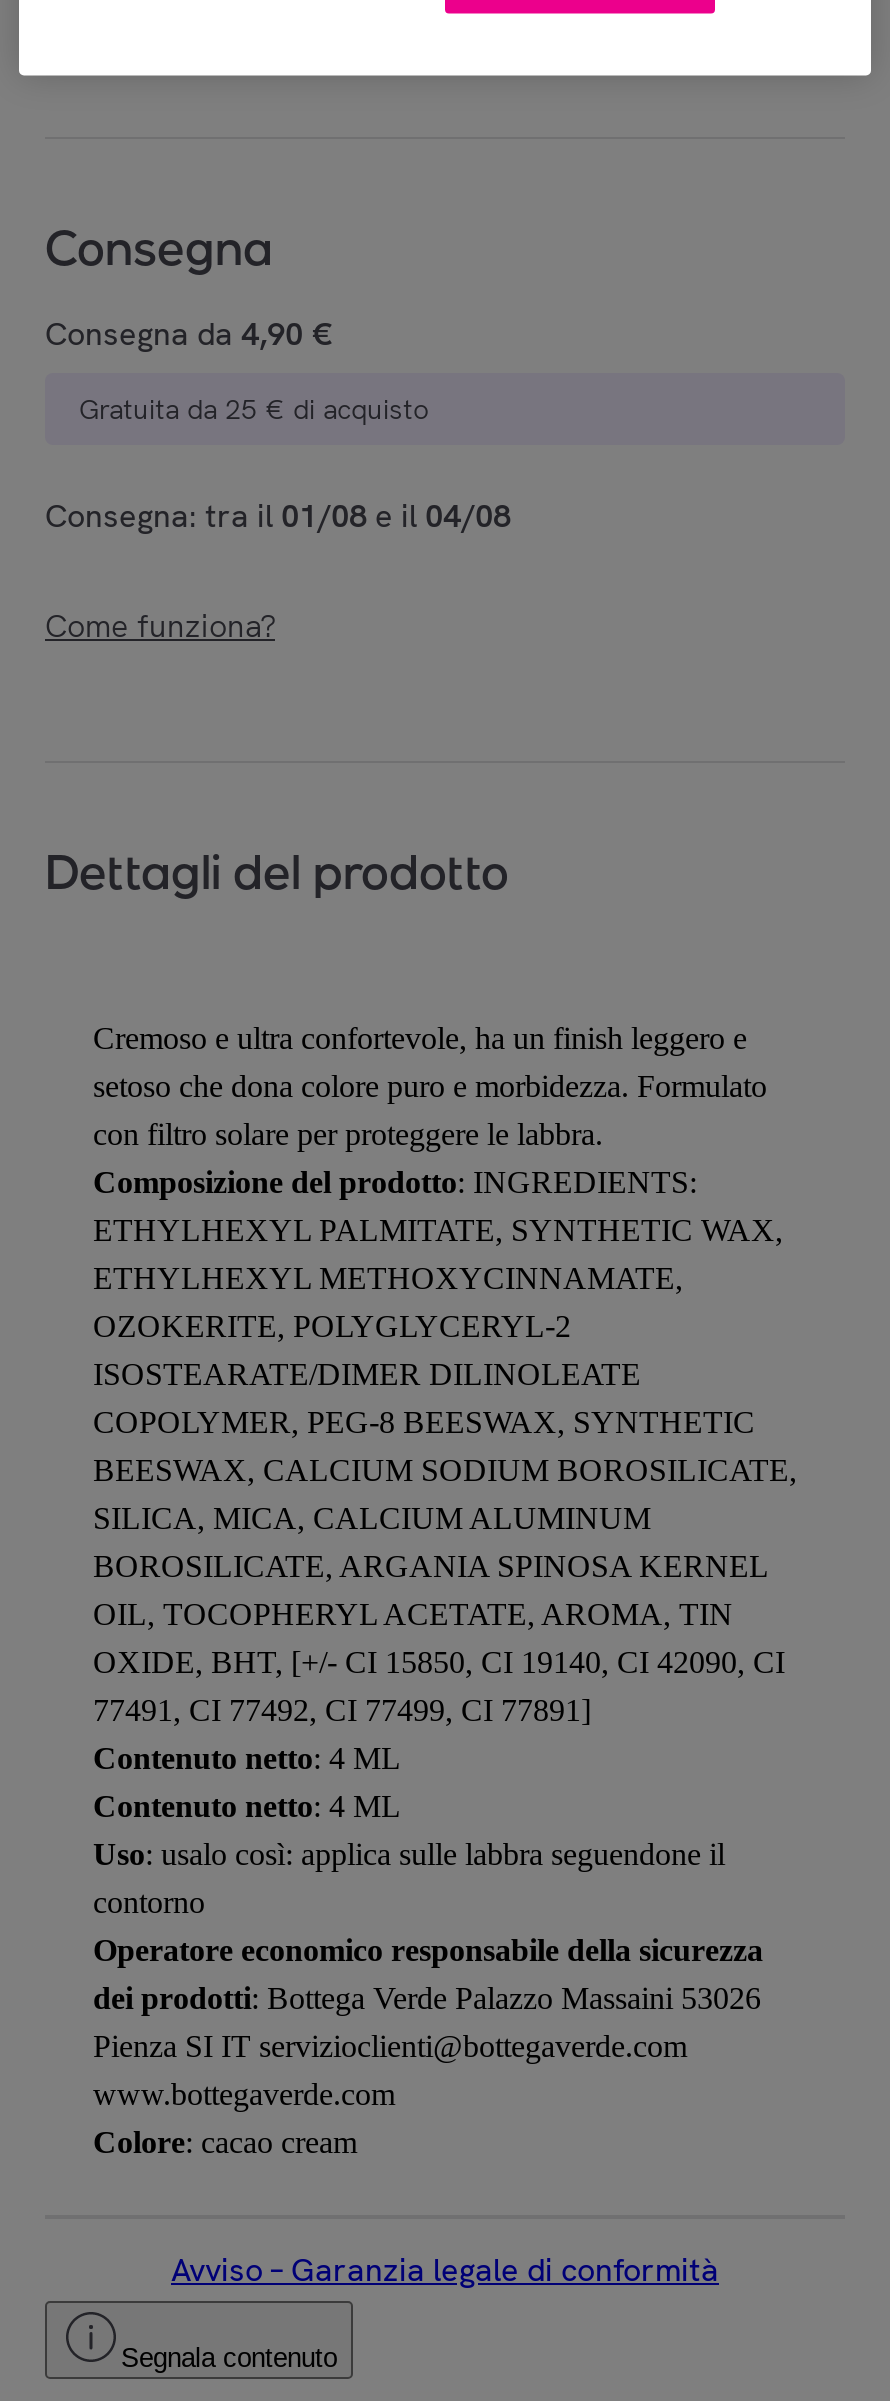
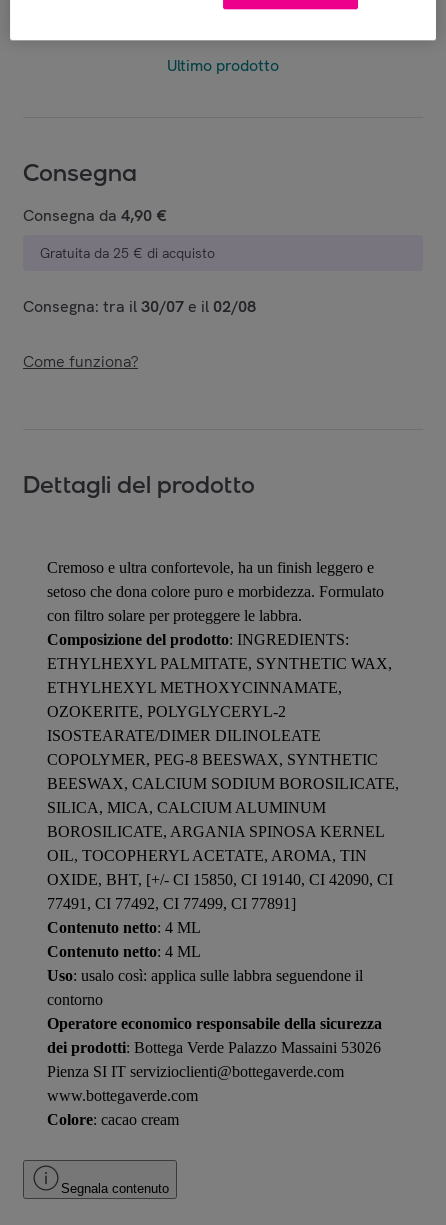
+ Ultimo prodotto

moved down: Consegna | Consegna da 4,90 € | Gratuita da 25 € di acquisto

- Consegna: tra il 01/08 e il 04/08
+ Consegna: tra il 30/07 e il 02/08

moved down: Come funziona? | Dettagli del prodotto | Cremoso e ultra confortevole, ha un finish leggero e | ... | www.bottegaverde.com | Colore: cacao cream

- Avviso – Garanzia legale di conformità
